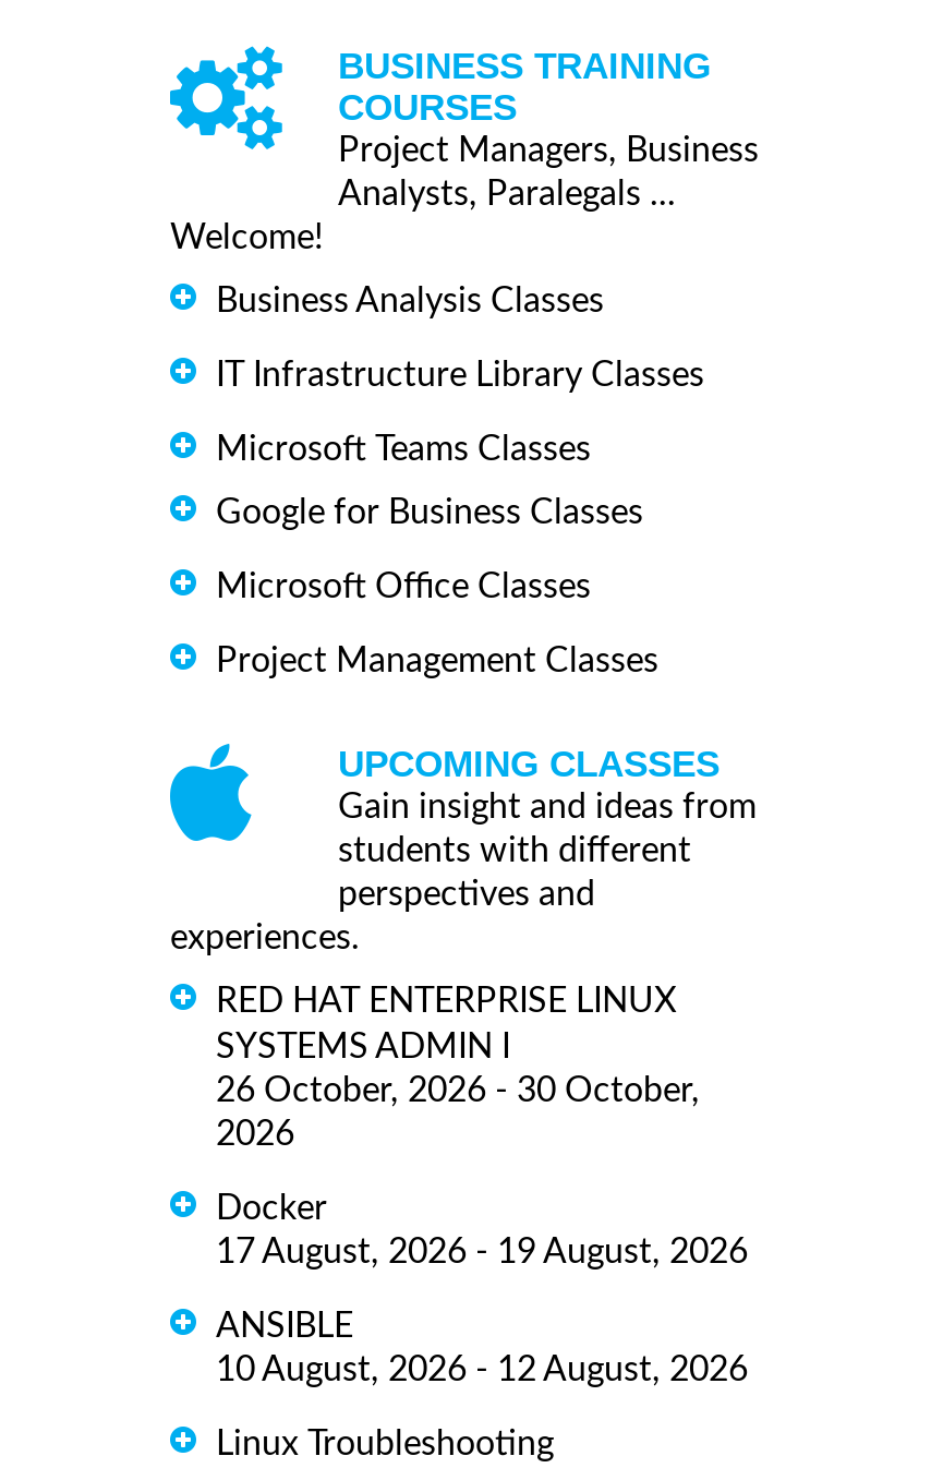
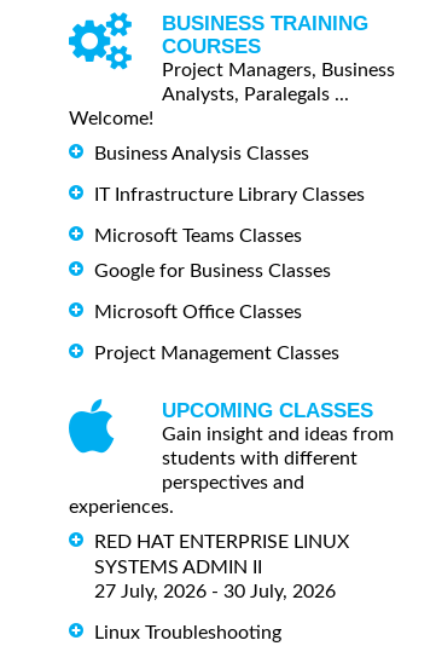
- SYSTEMS ADMIN I
- 26 October, 2026 - 30 October,
- 2026
- Docker
- 17 August, 2026 - 19 August, 2026
- ANSIBLE
- 10 August, 2026 - 12 August, 2026
+ SYSTEMS ADMIN II
+ 27 July, 2026 - 30 July, 2026
